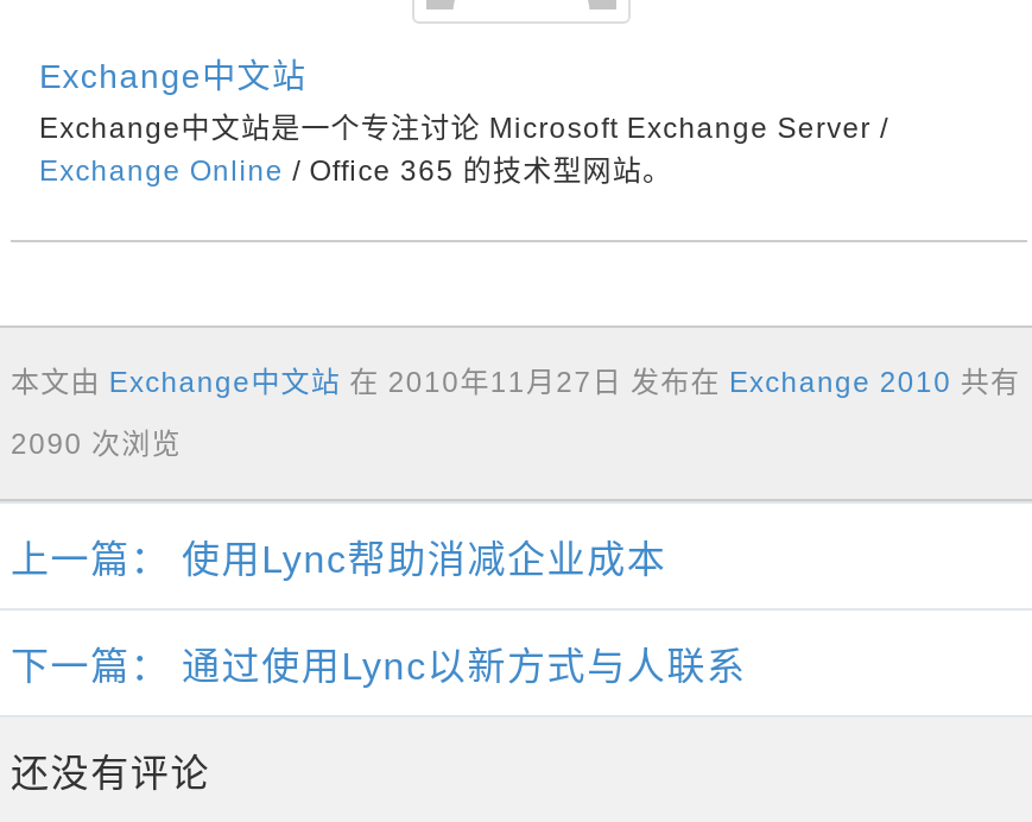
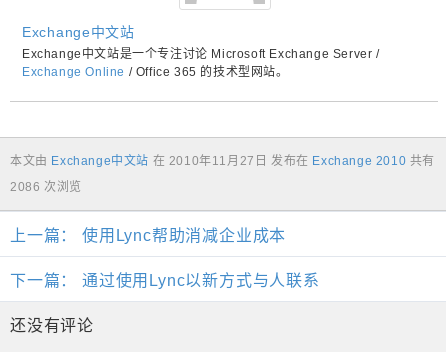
- 2090 次浏览
+ 2086 次浏览
